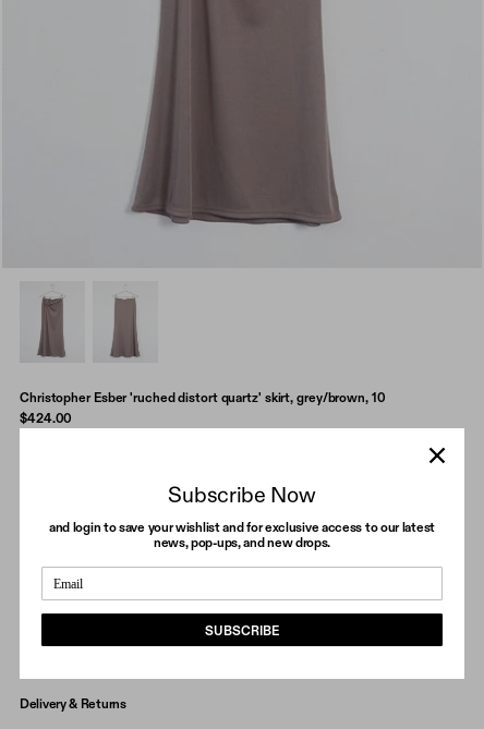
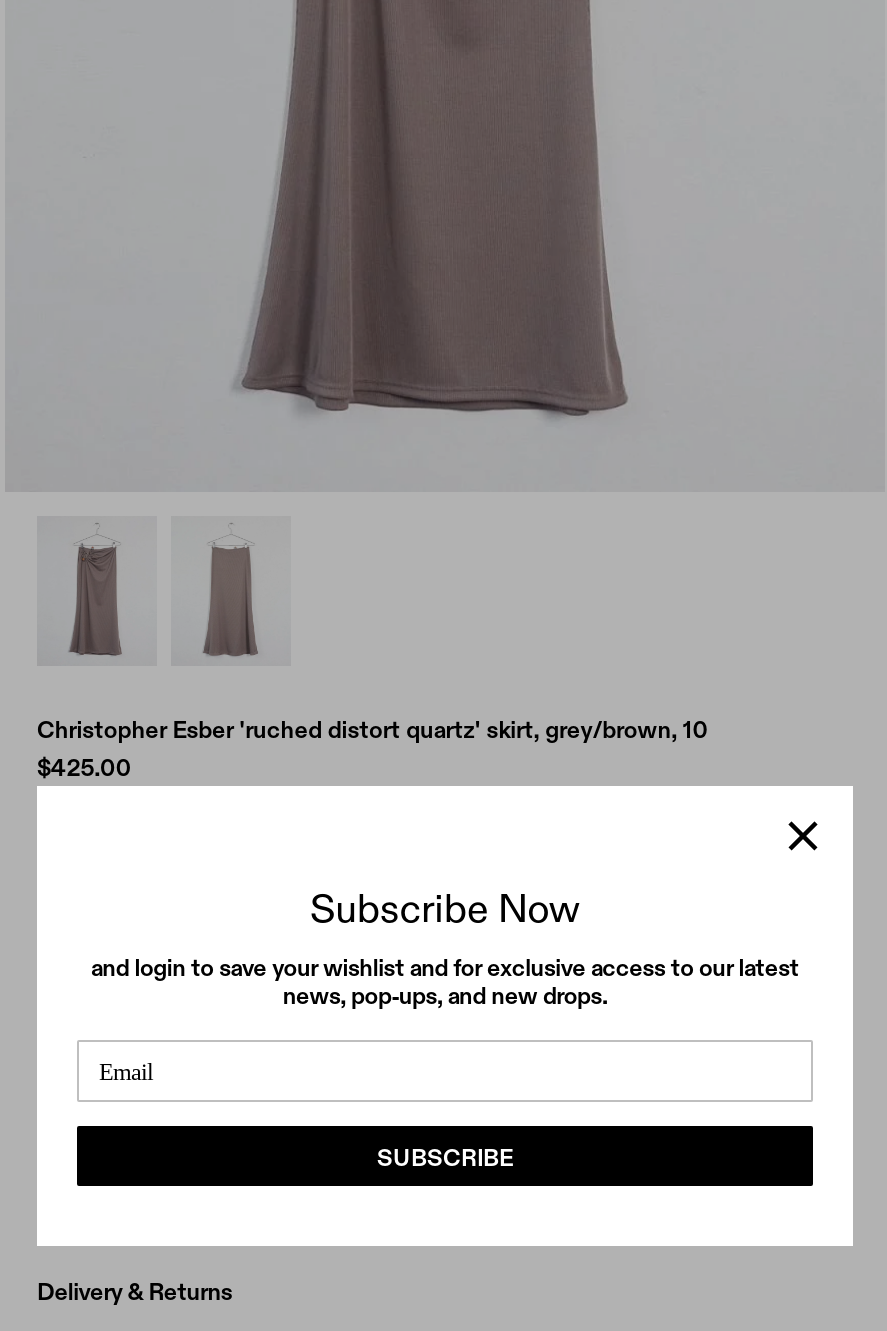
- $424.00
+ $425.00
